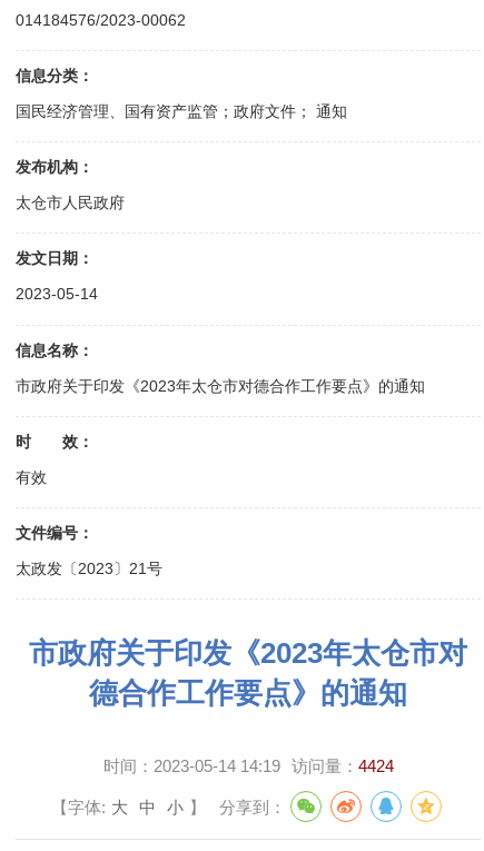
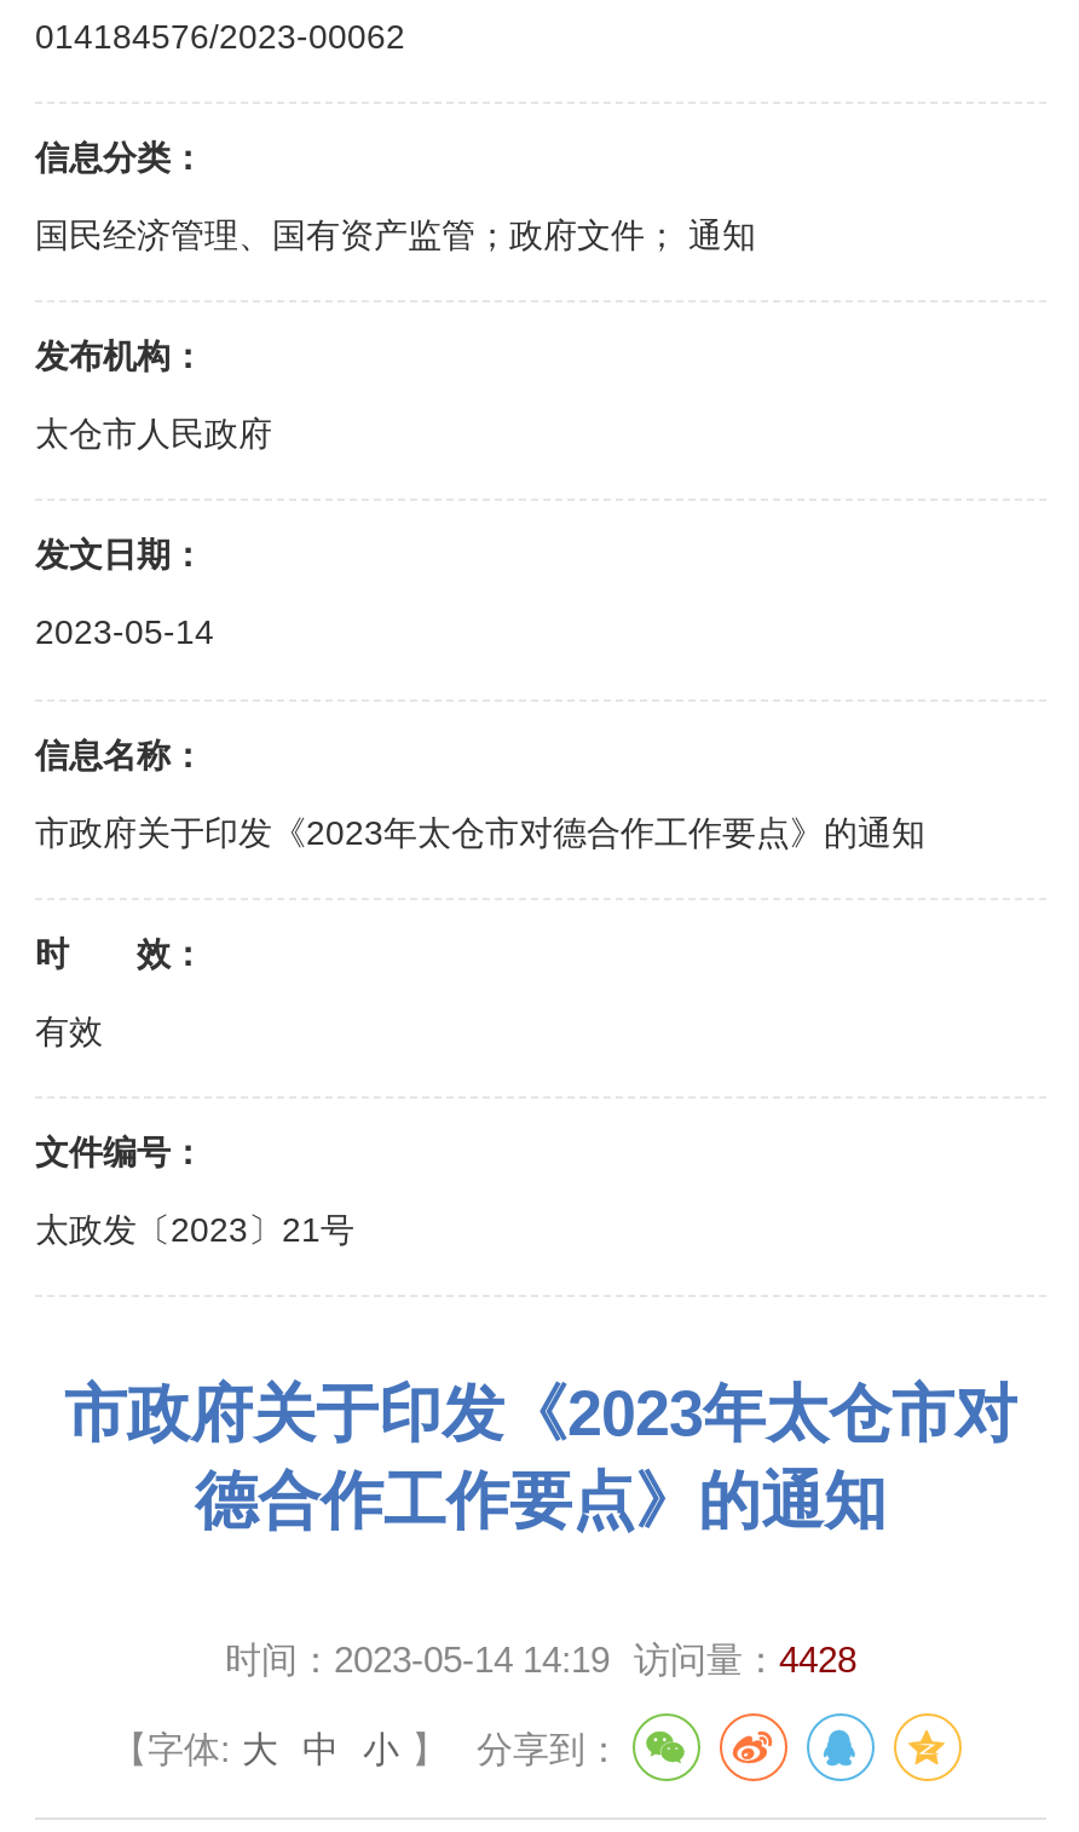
- 时间：2023-05-14 14:19 访问量：4424
+ 时间：2023-05-14 14:19 访问量：4428
